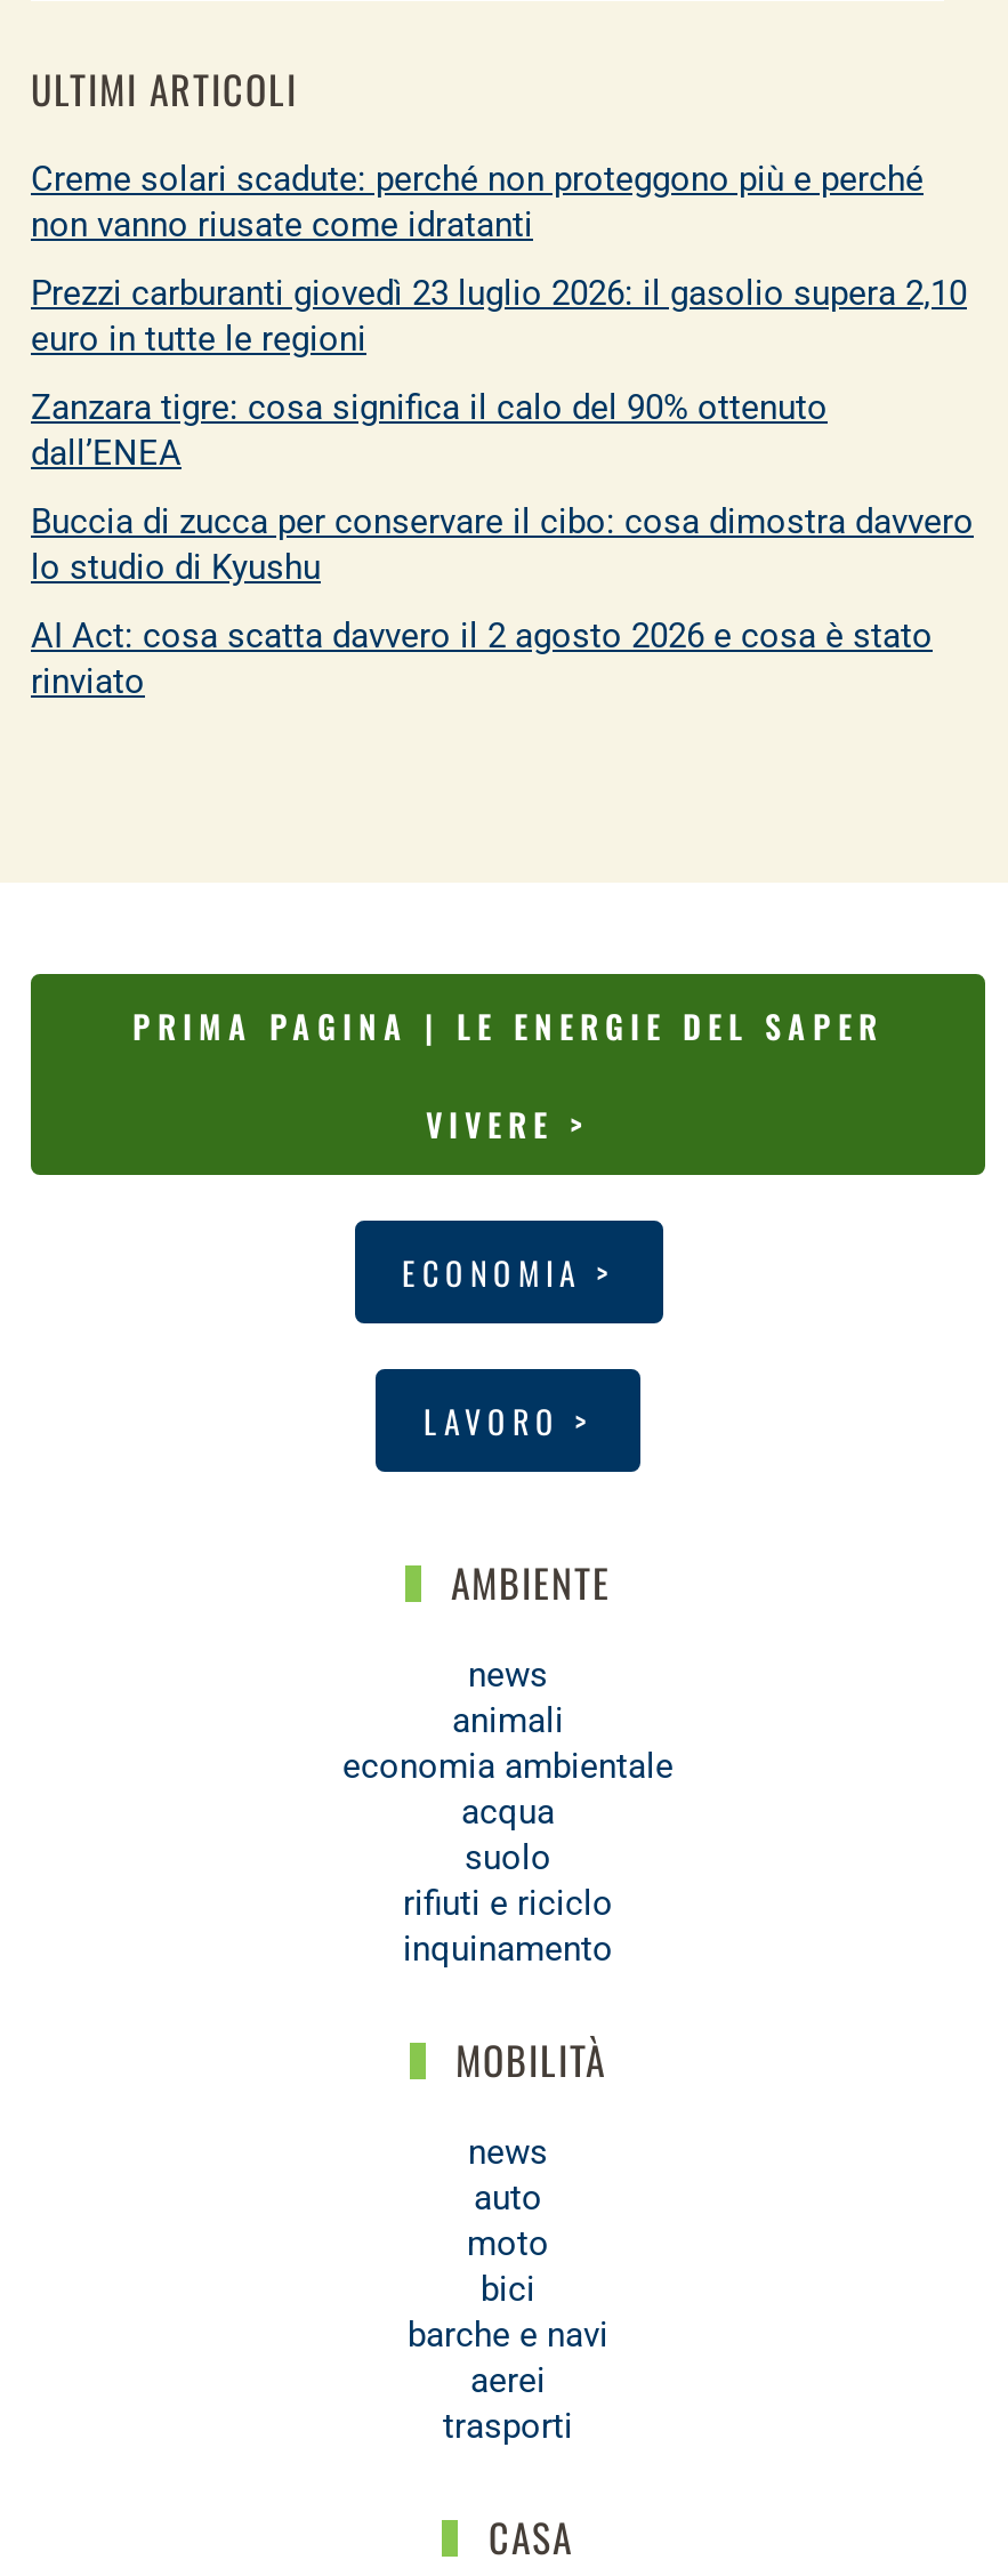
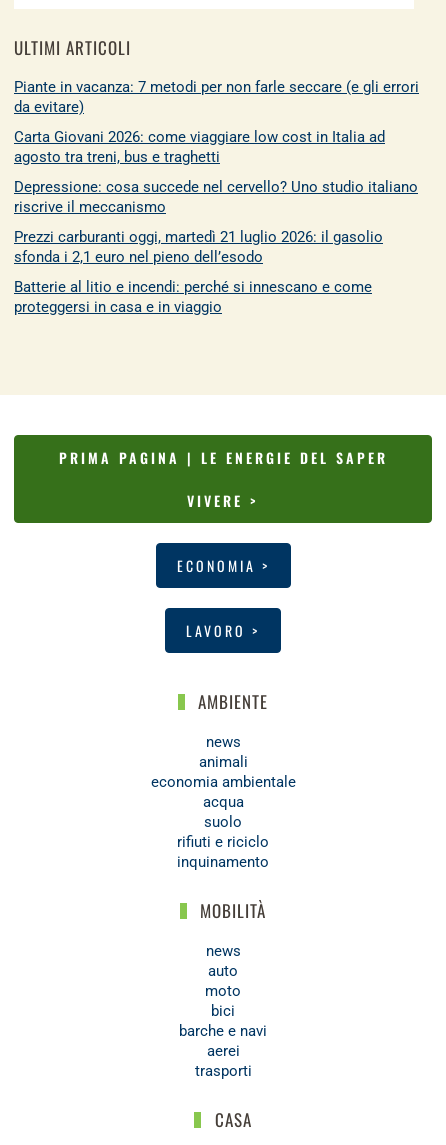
- Creme solari scadute: perché non proteggono più e perché
- non vanno riusate come idratanti
+ Piante in vacanza: 7 metodi per non farle seccare (e gli errori
+ da evitare)

- Prezzi carburanti giovedì 23 luglio 2026: il gasolio supera 2,10
- euro in tutte le regioni
+ Carta Giovani 2026: come viaggiare low cost in Italia ad
+ agosto tra treni, bus e traghetti

- Zanzara tigre: cosa significa il calo del 90% ottenuto
- dall’ENEA
+ Depressione: cosa succede nel cervello? Uno studio italiano
+ riscrive il meccanismo

- Buccia di zucca per conservare il cibo: cosa dimostra davvero
- lo studio di Kyushu
+ Prezzi carburanti oggi, martedì 21 luglio 2026: il gasolio
+ sfonda i 2,1 euro nel pieno dell’esodo

- AI Act: cosa scatta davvero il 2 agosto 2026 e cosa è stato
- rinviato
+ Batterie al litio e incendi: perché si innescano e come
+ proteggersi in casa e in viaggio
